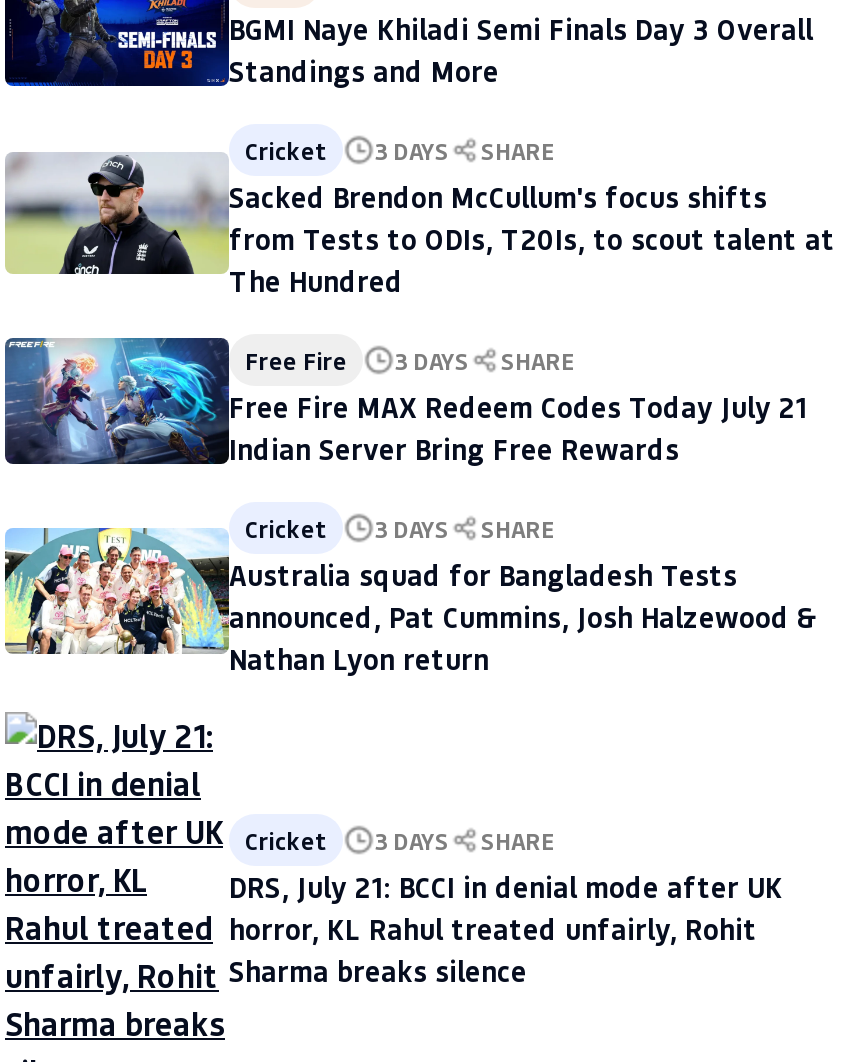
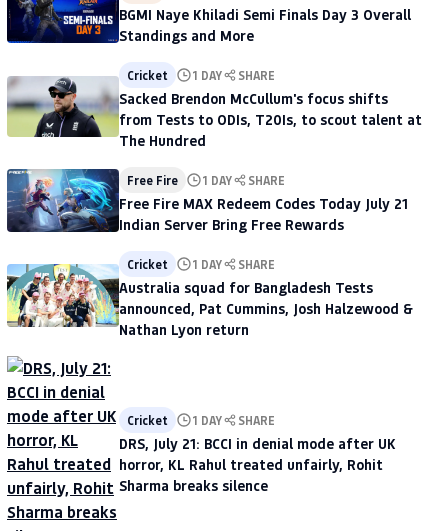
- Cricket 3 DAYS SHARE
+ Cricket 1 DAY SHARE

- Free Fire 3 DAYS SHARE
+ Free Fire 1 DAY SHARE

- Cricket 3 DAYS SHARE
+ Cricket 1 DAY SHARE

- Cricket 3 DAYS SHARE
+ Cricket 1 DAY SHARE
